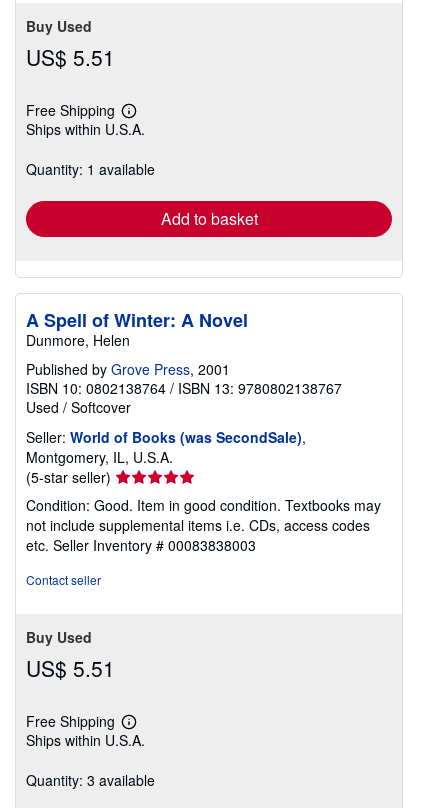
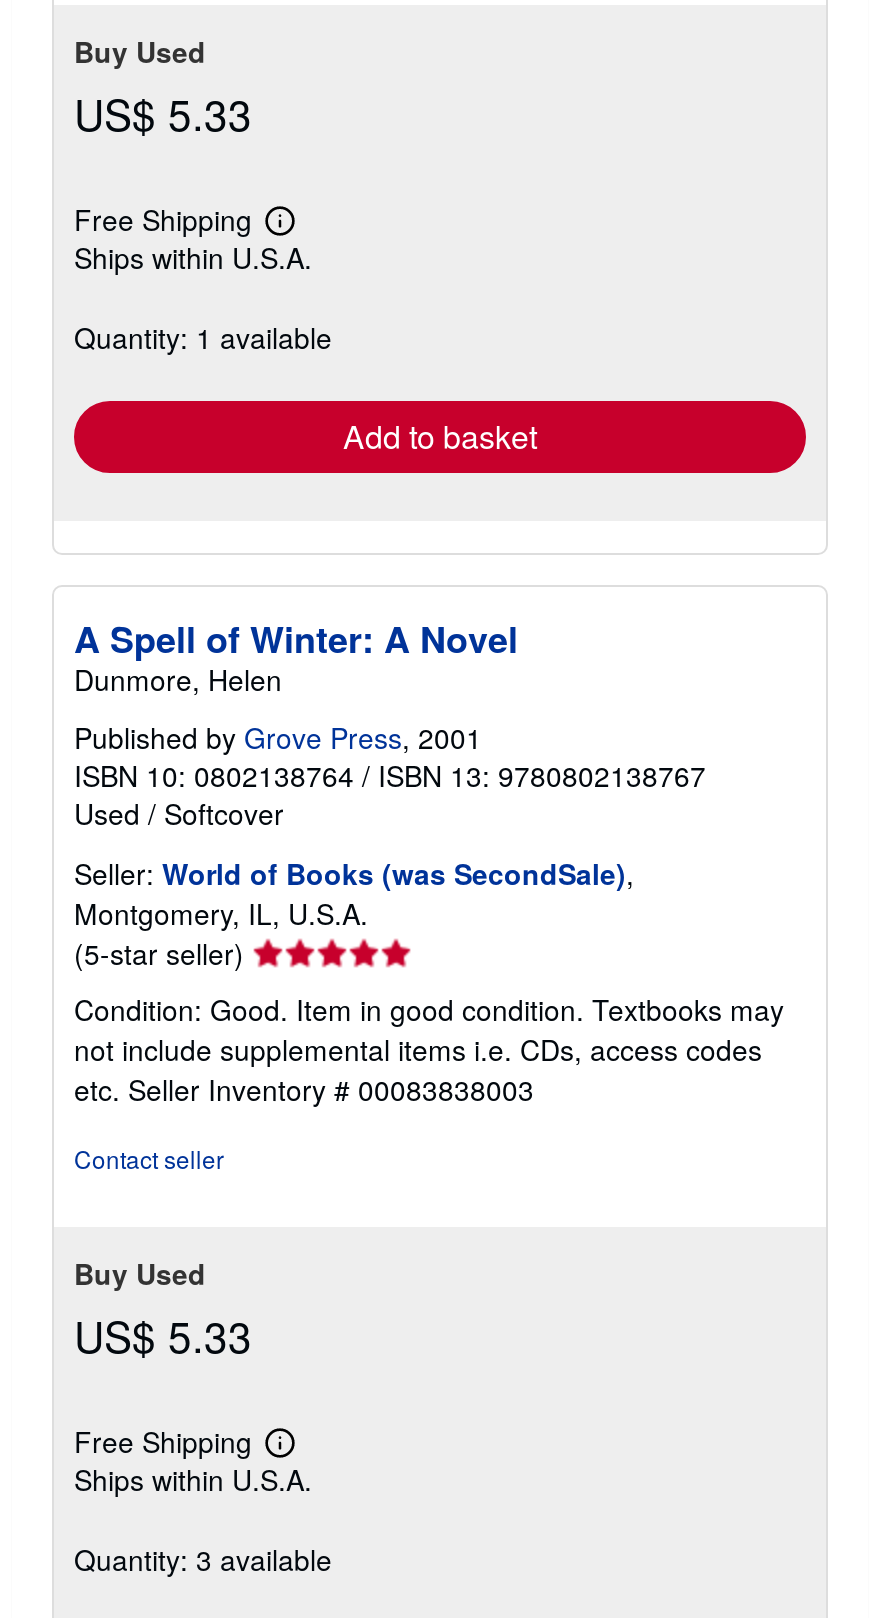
- US$ 5.51
+ US$ 5.33

- US$ 5.51
+ US$ 5.33
